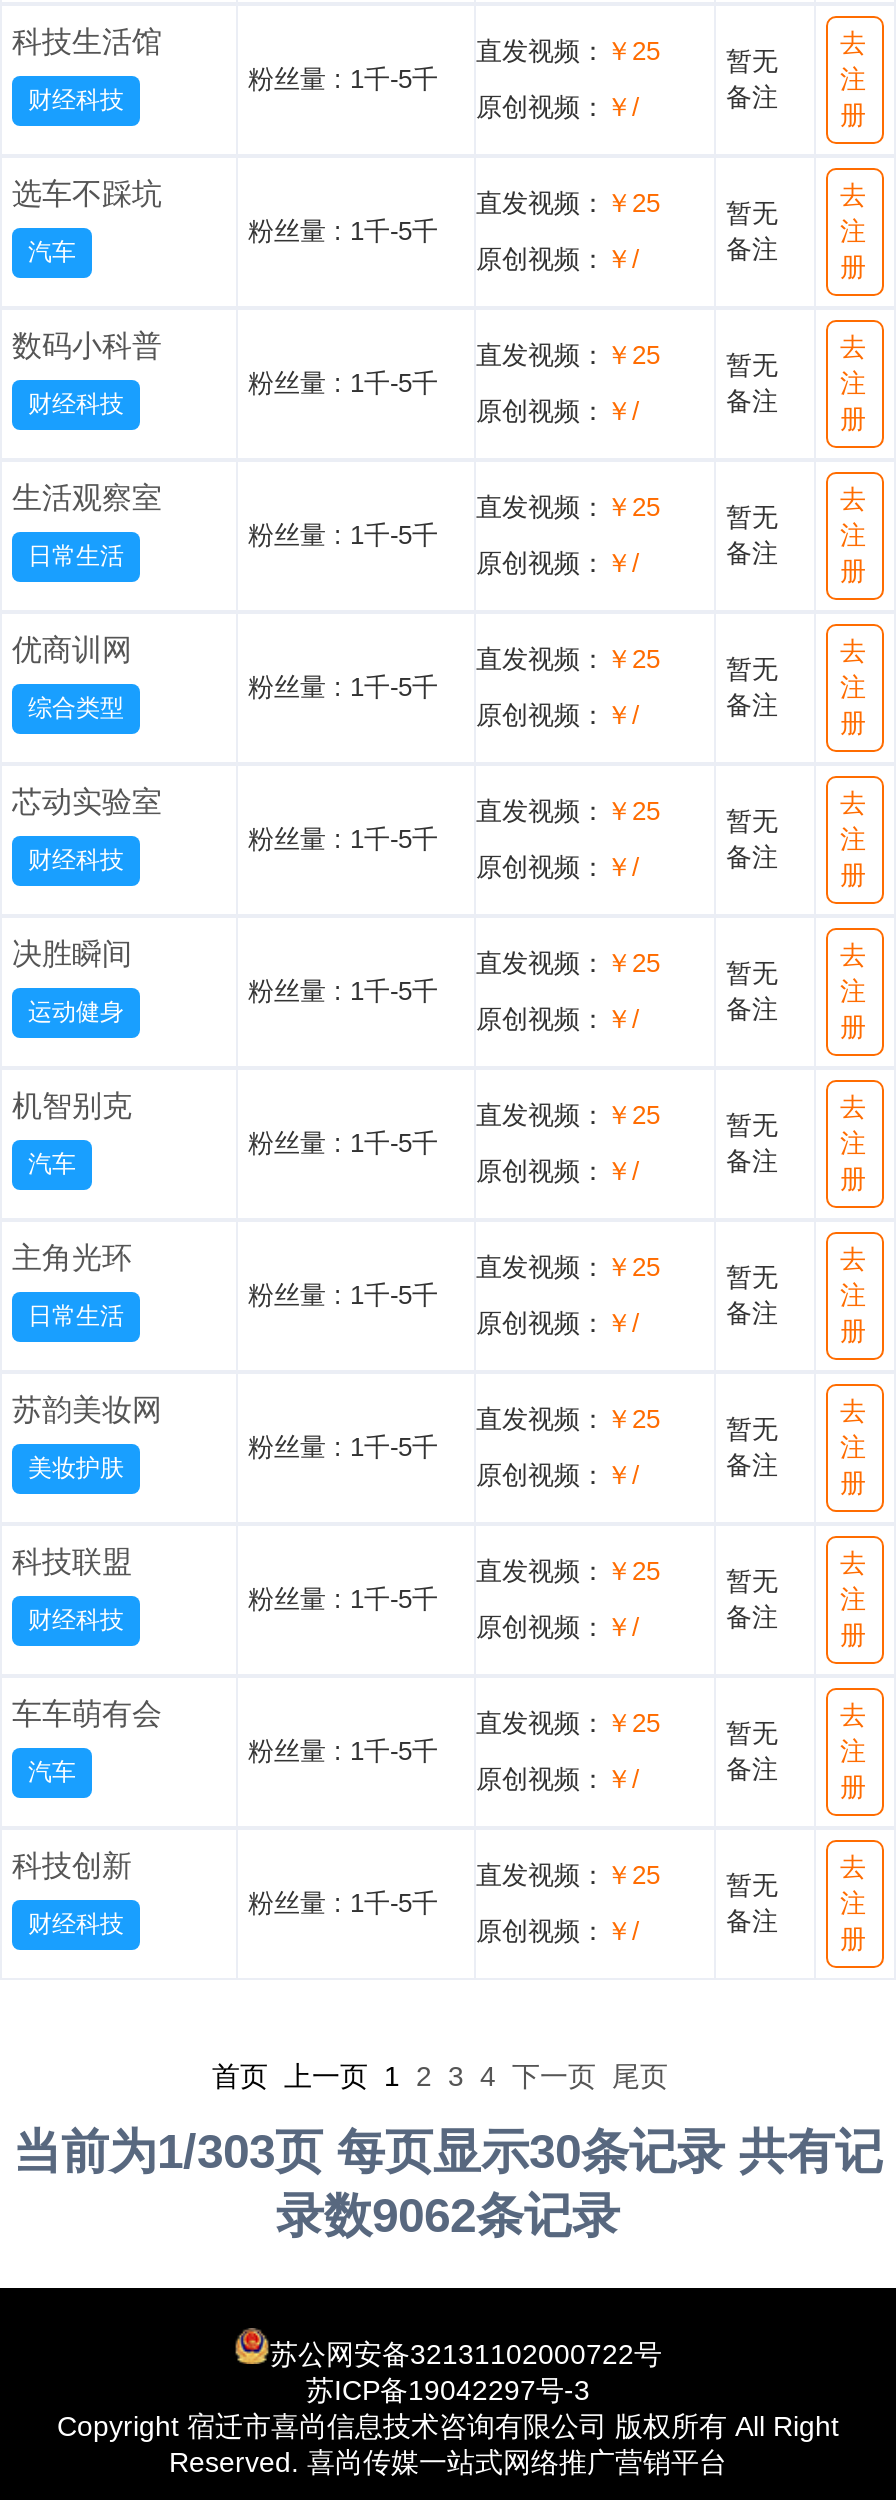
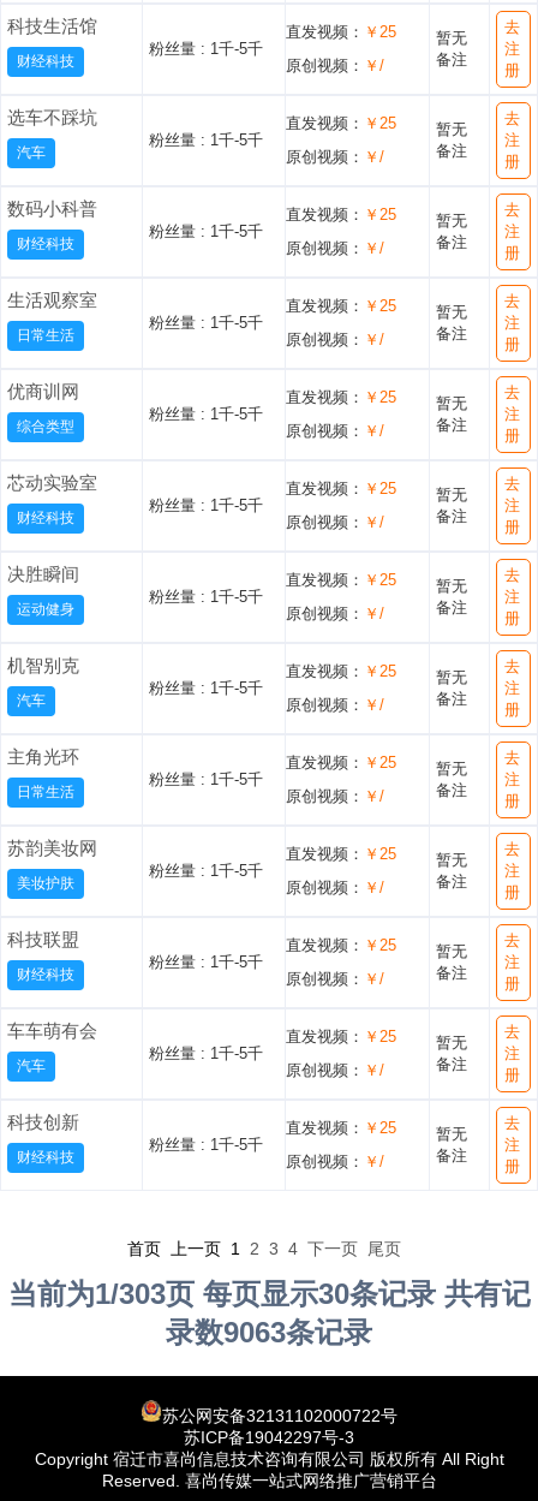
- 录数9062条记录
+ 录数9063条记录
